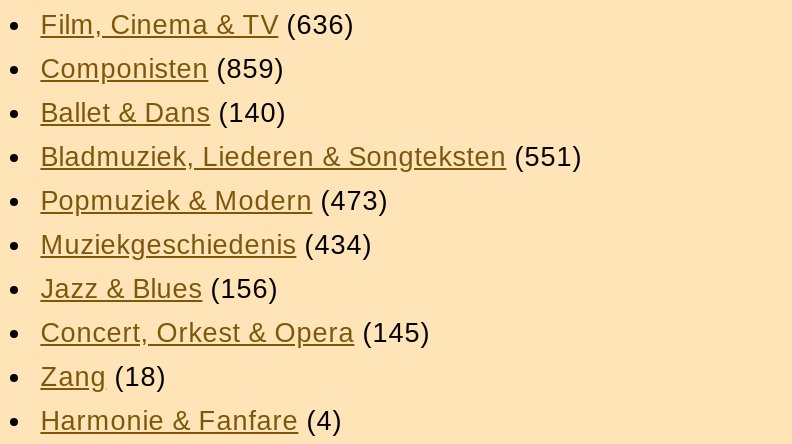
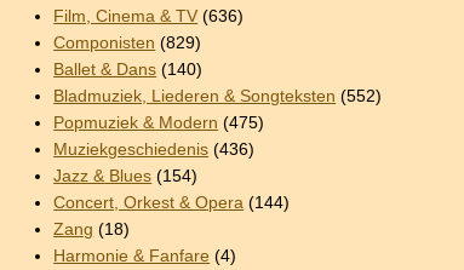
- Componisten (859)
+ Componisten (829)

- Bladmuziek, Liederen & Songteksten (551)
+ Bladmuziek, Liederen & Songteksten (552)

- Popmuziek & Modern (473)
+ Popmuziek & Modern (475)

- Muziekgeschiedenis (434)
+ Muziekgeschiedenis (436)

- Jazz & Blues (156)
+ Jazz & Blues (154)

- Concert, Orkest & Opera (145)
+ Concert, Orkest & Opera (144)
